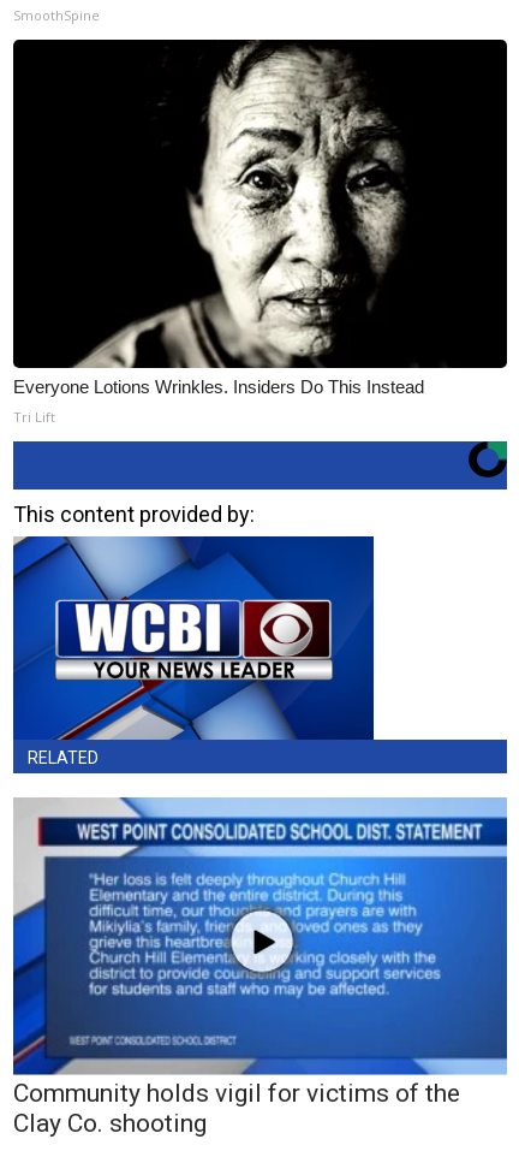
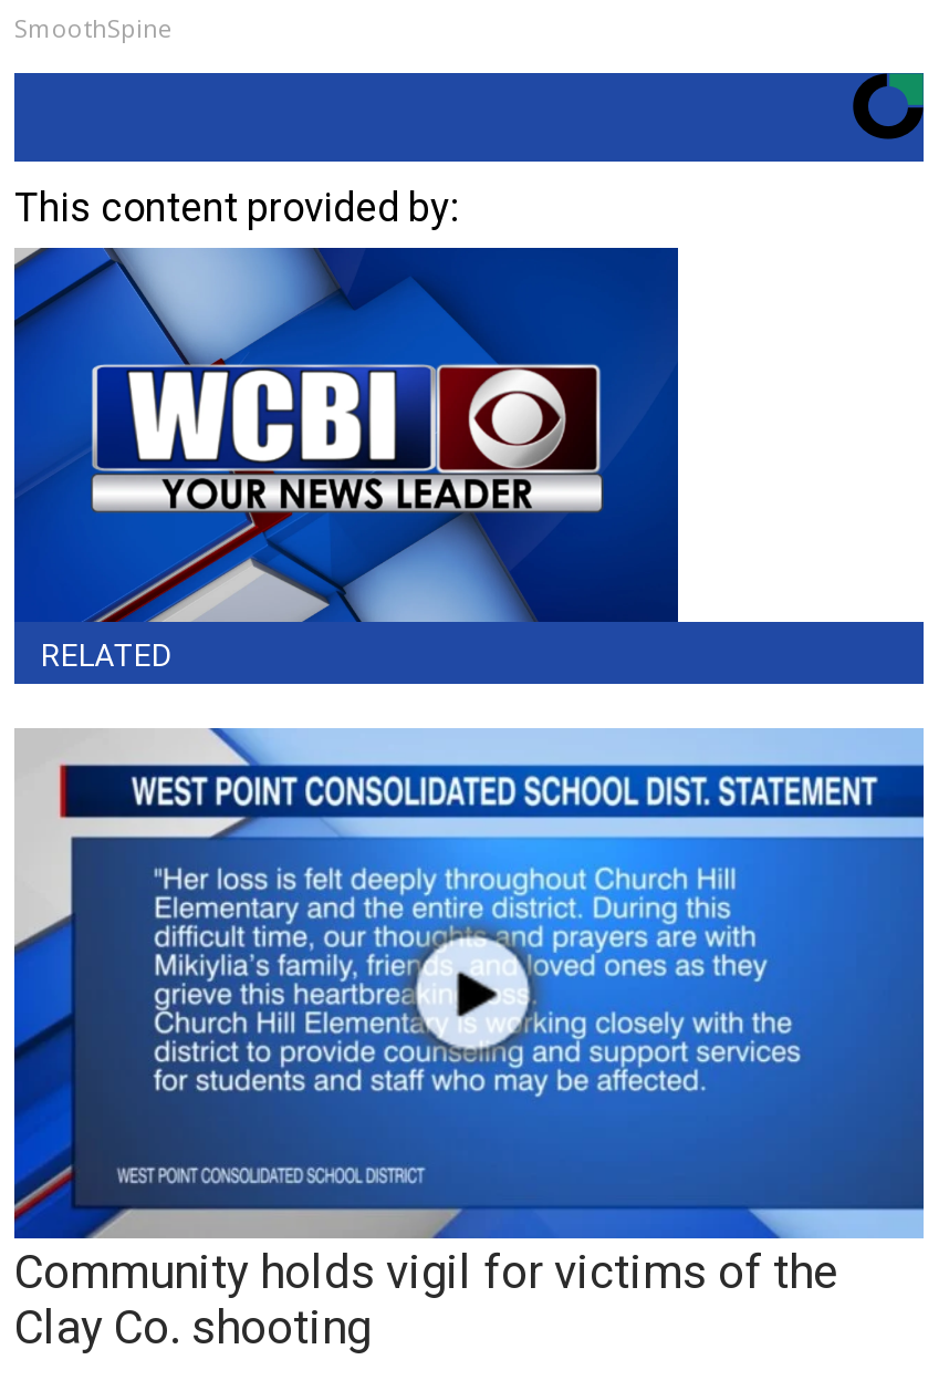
- [image]
- Everyone Lotions Wrinkles. Insiders Do This Instead
- Tri Lift
